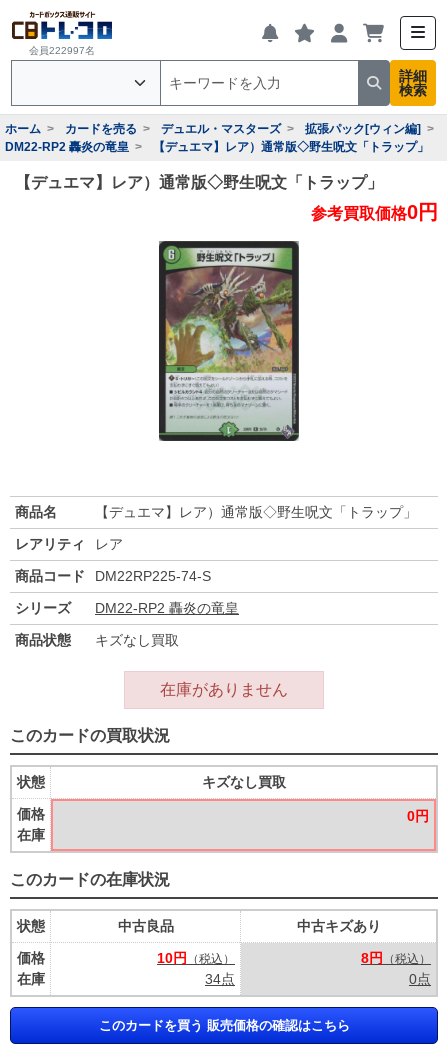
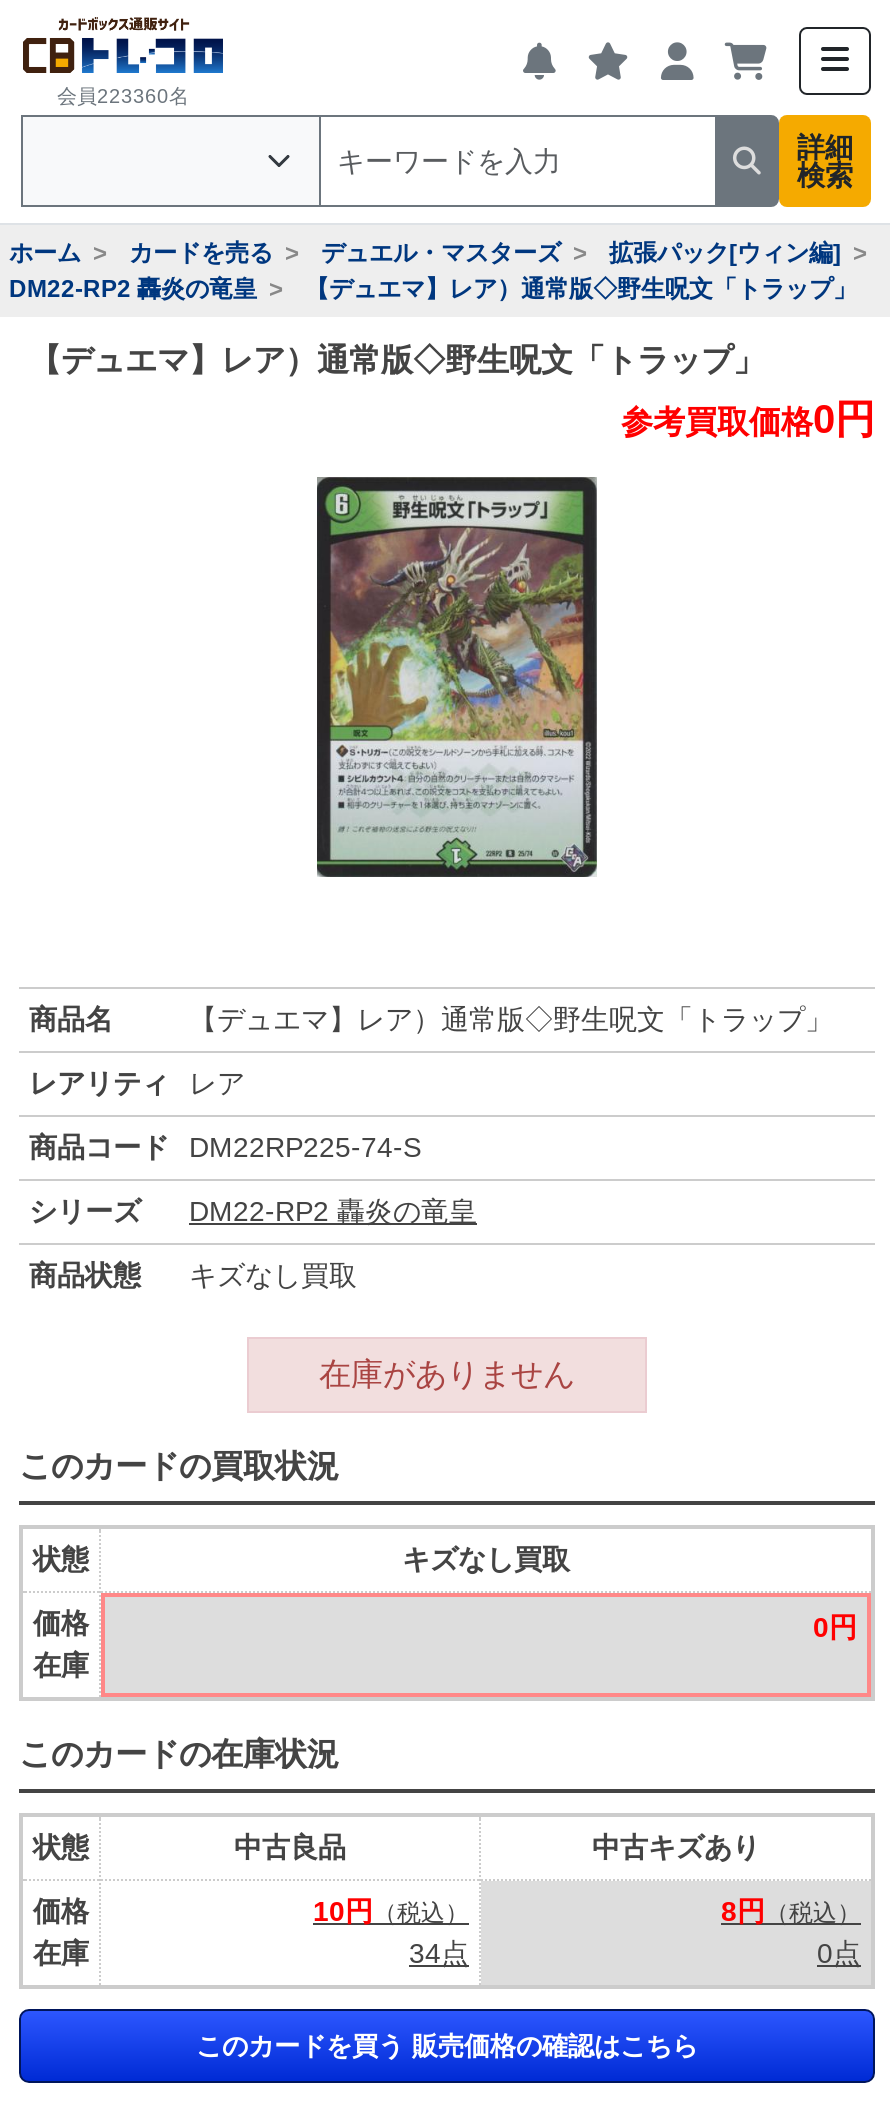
- 会員222997名
+ 会員223360名
